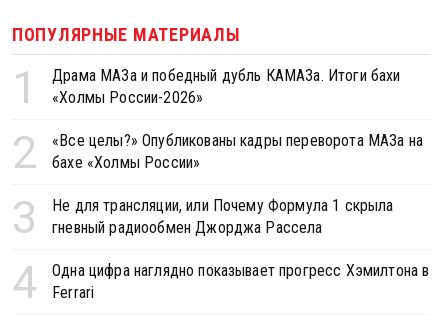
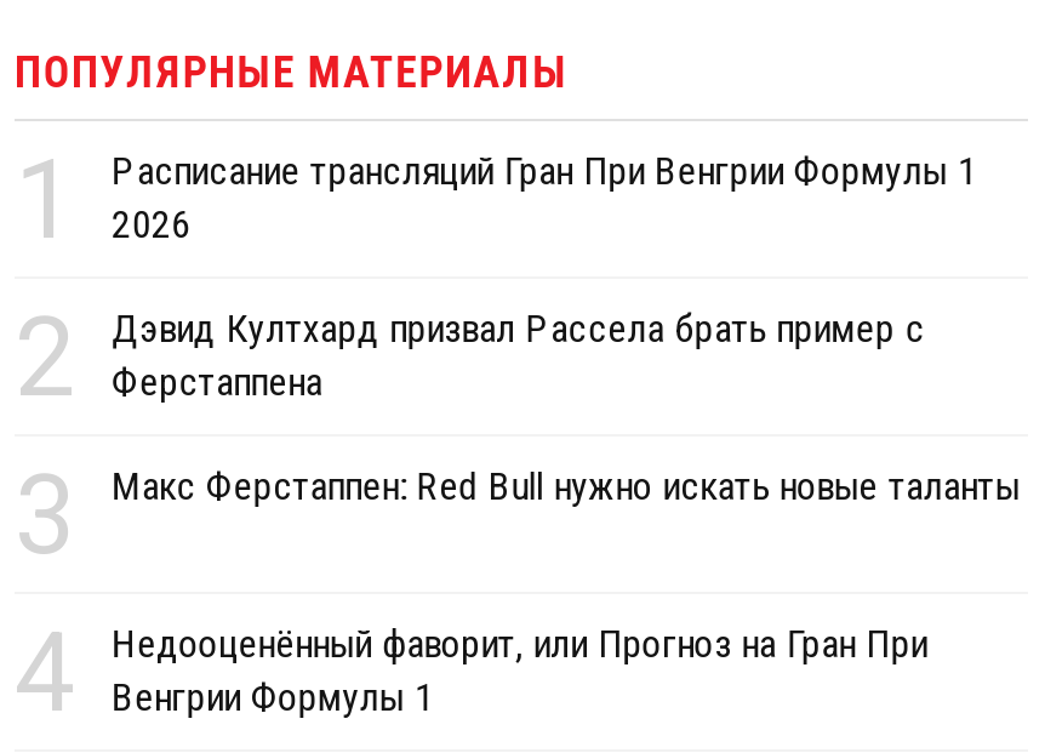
- Драма МАЗа и победный дубль КАМАЗа. Итоги бахи
- «Холмы России-2026»
+ Расписание трансляций Гран При Венгрии Формулы 1
+ 2026

- «Все целы?» Опубликованы кадры переворота МАЗа на
- бахе «Холмы России»
+ Дэвид Култхард призвал Рассела брать пример с
+ Ферстаппена

- Не для трансляции, или Почему Формула 1 скрыла
- гневный радиообмен Джорджа Рассела
+ Макс Ферстаппен: Red Bull нужно искать новые таланты

- Одна цифра наглядно показывает прогресс Хэмилтона в
- Ferrari
+ Недооценённый фаворит, или Прогноз на Гран При
+ Венгрии Формулы 1
